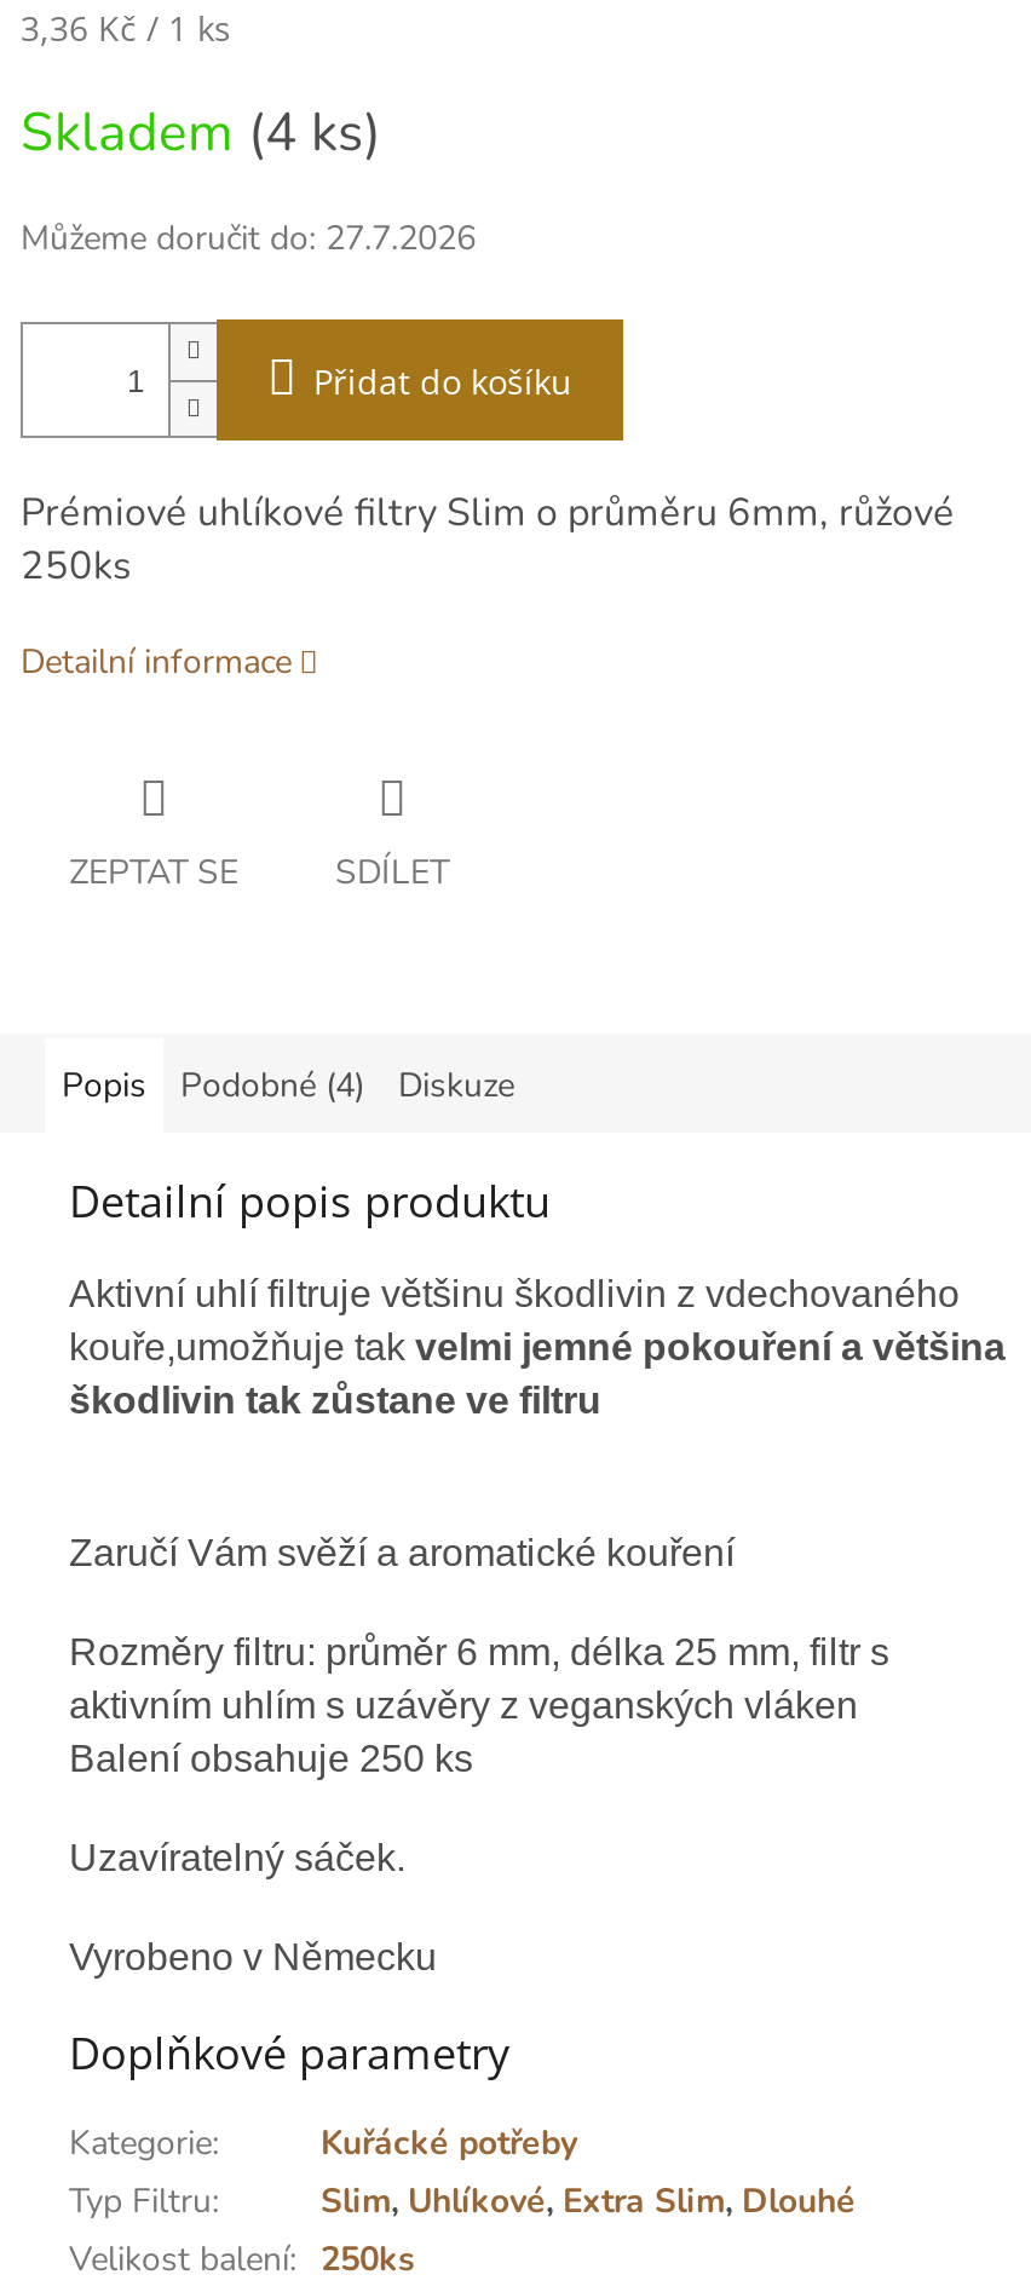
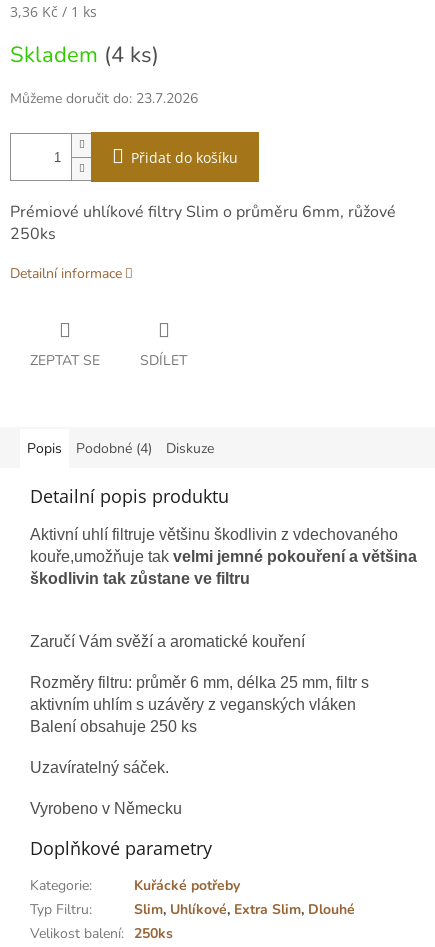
- Můžeme doručit do: 27.7.2026
+ Můžeme doručit do: 23.7.2026
